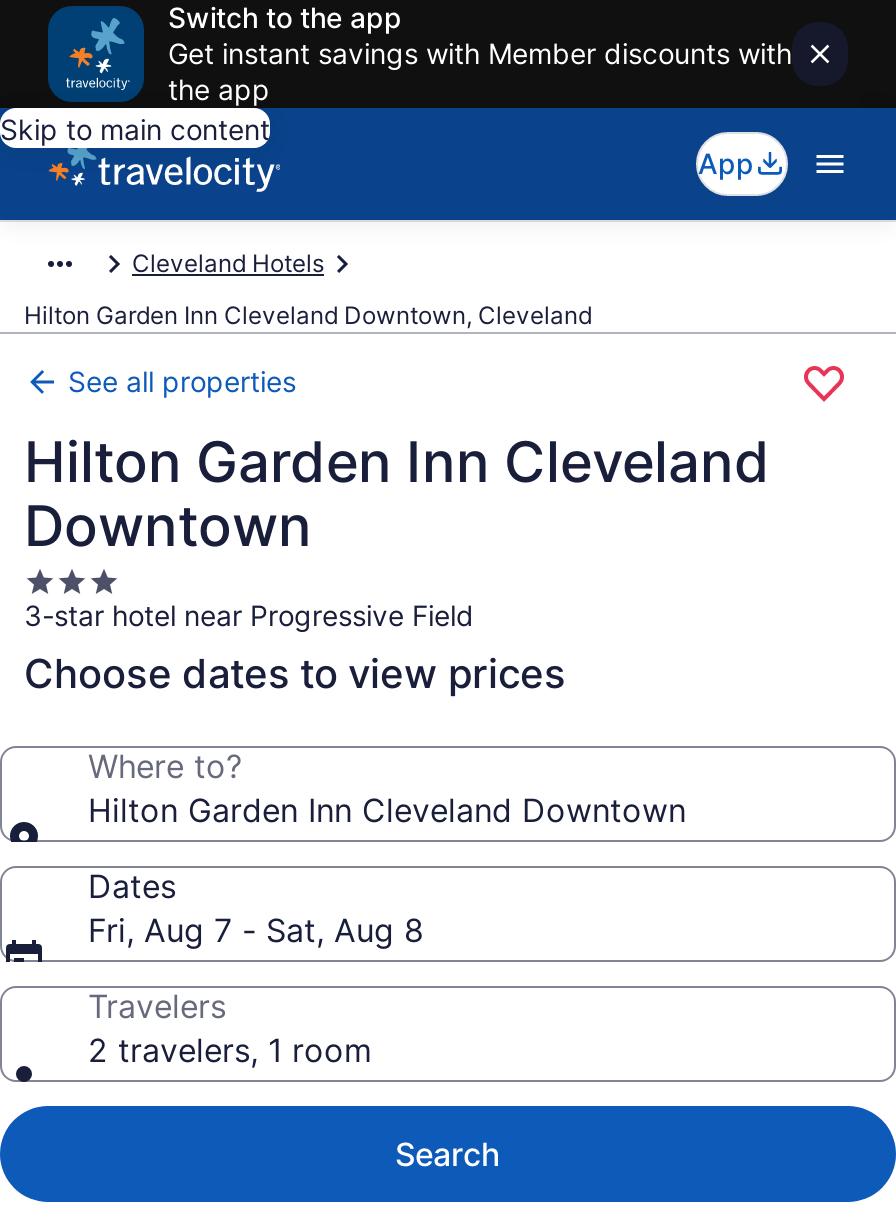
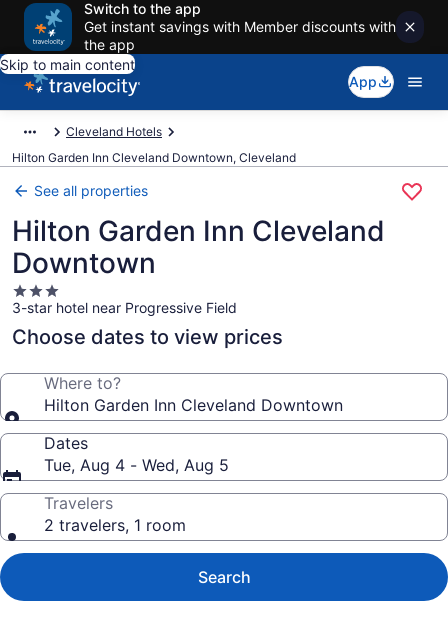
- Fri, Aug 7 - Sat, Aug 8
+ Tue, Aug 4 - Wed, Aug 5
